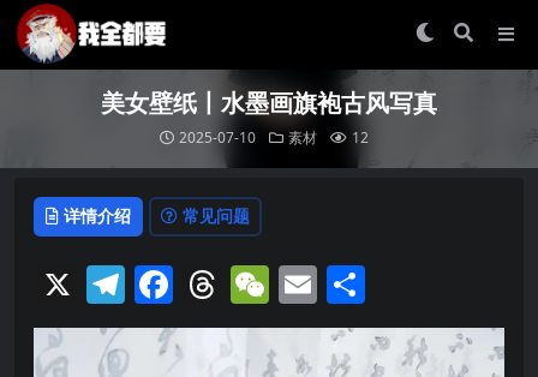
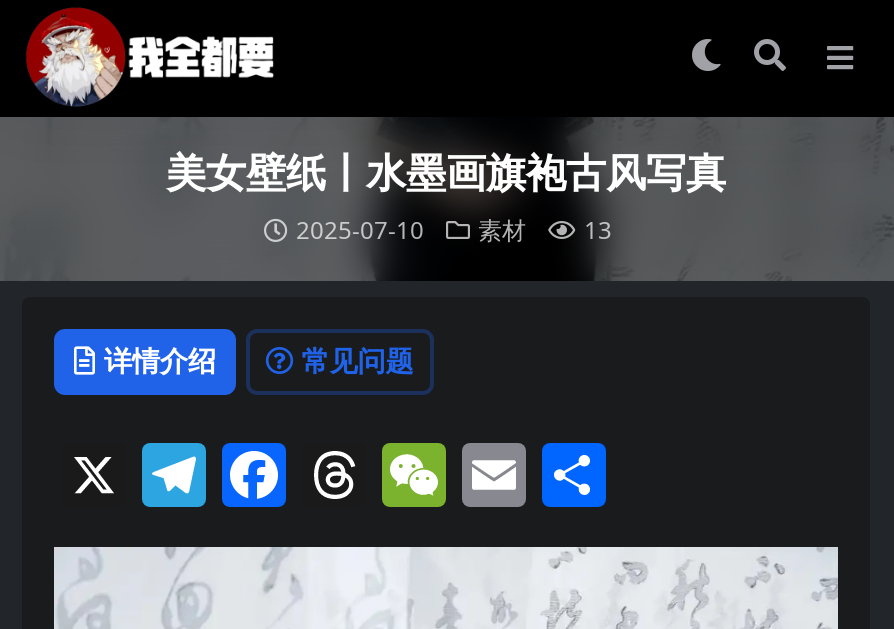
- 12
+ 13
